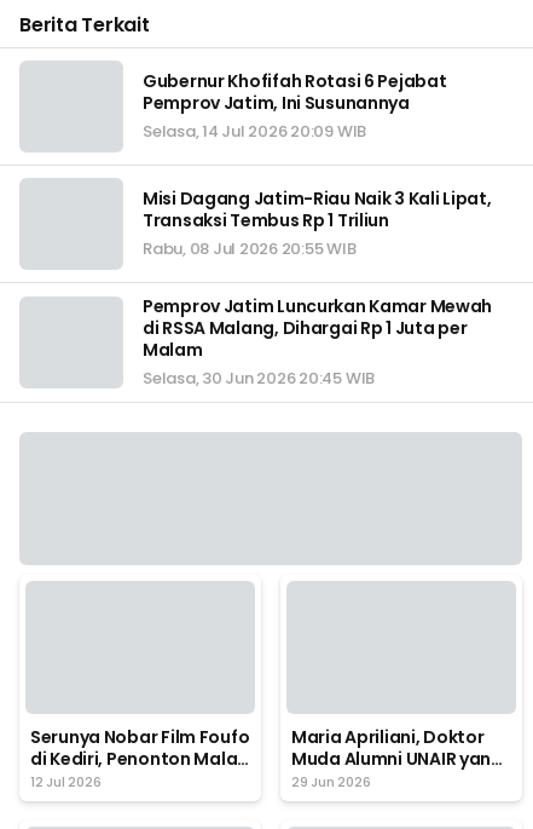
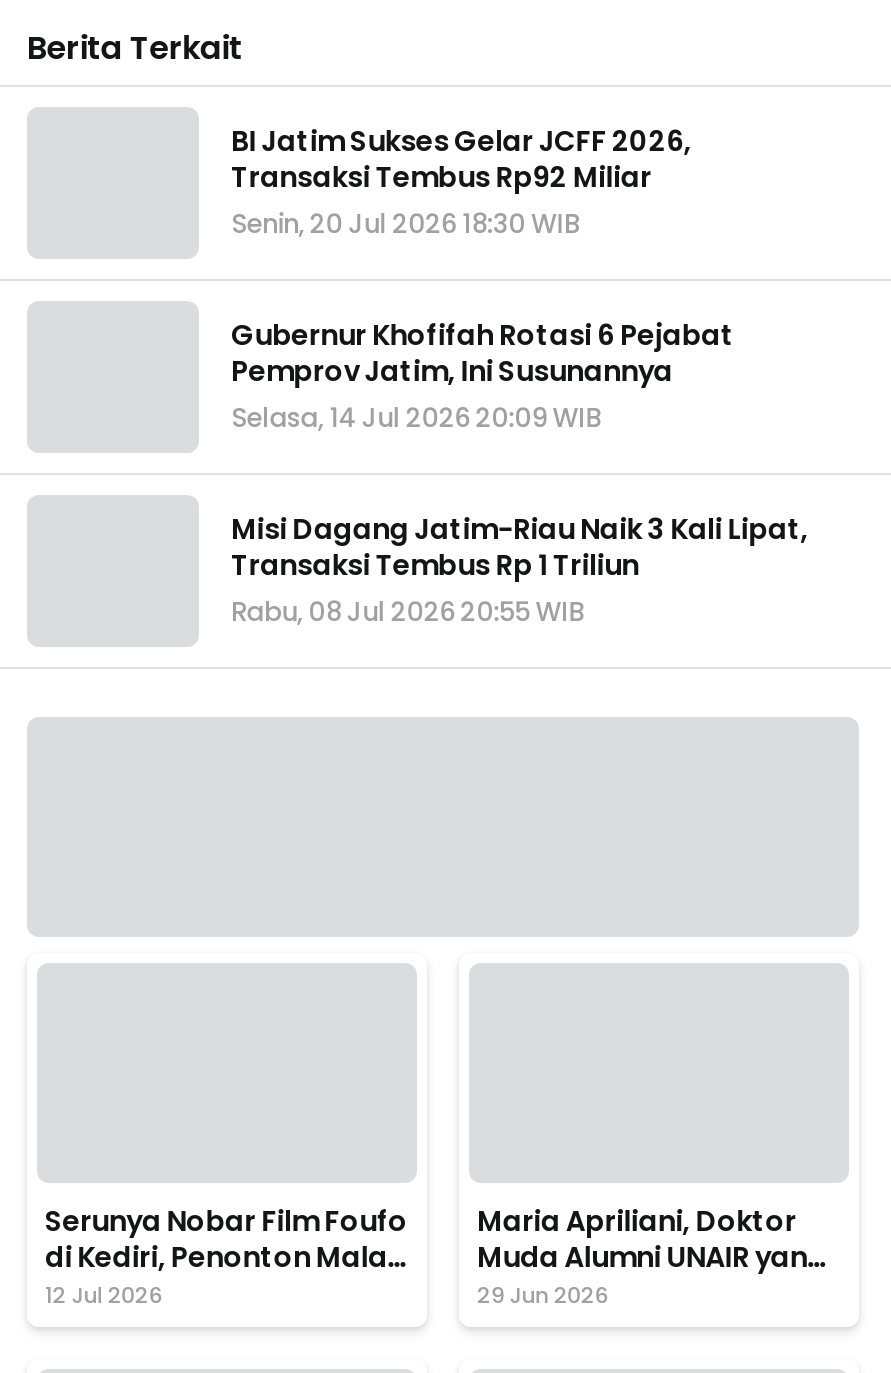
+ BI Jatim Sukses Gelar JCFF 2026,
+ Transaksi Tembus Rp92 Miliar
+ Senin, 20 Jul 2026 18:30 WIB

moved down: Gubernur Khofifah Rotasi 6 Pejabat | Pemprov Jatim, Ini Susunannya | Selasa, 14 Jul 2026 20:09 WIB | Misi Dagang Jatim-Riau Naik 3 Kali Lipat, | Transaksi Tembus Rp 1 Triliun | Rabu, 08 Jul 2026 20:55 WIB

- Pemprov Jatim Luncurkan Kamar Mewah
- di RSSA Malang, Dihargai Rp 1 Juta per
- Malam
- Selasa, 30 Jun 2026 20:45 WIB
